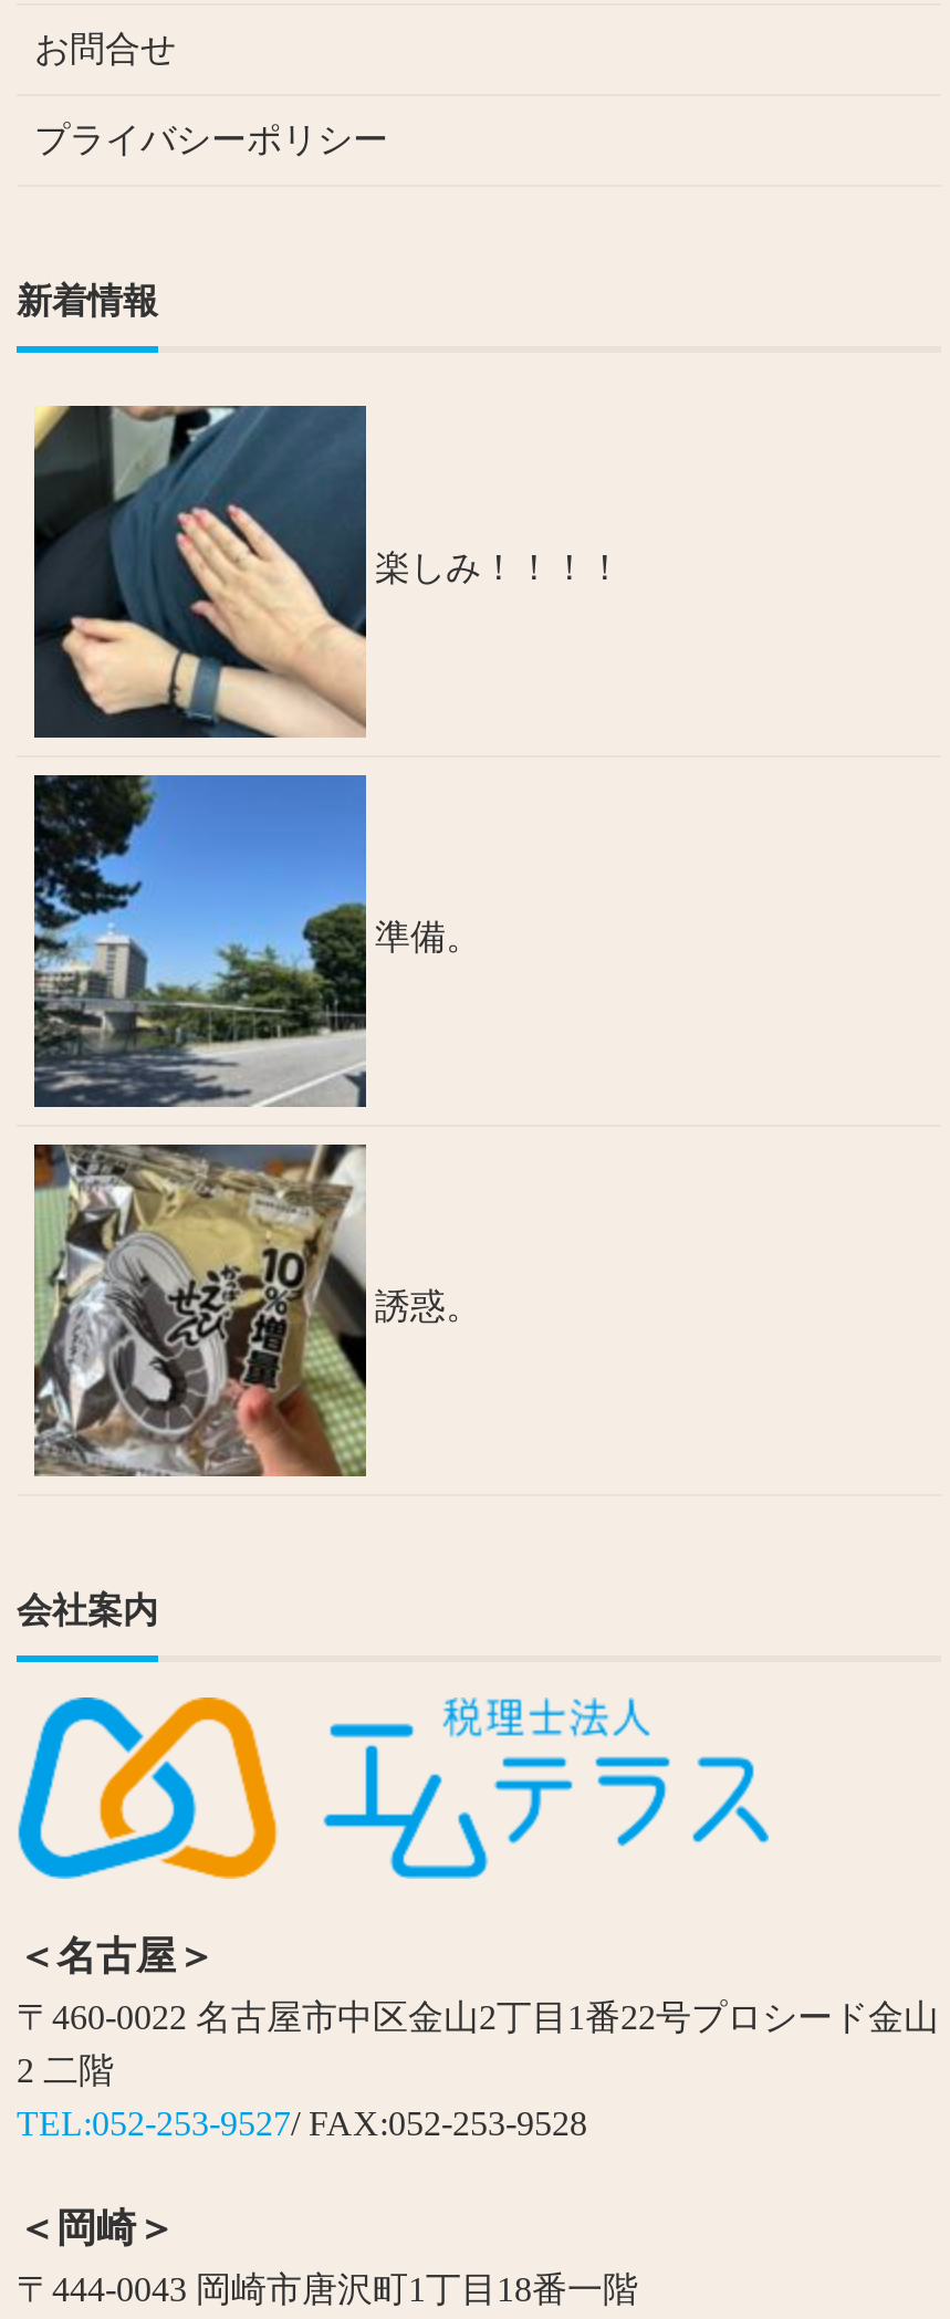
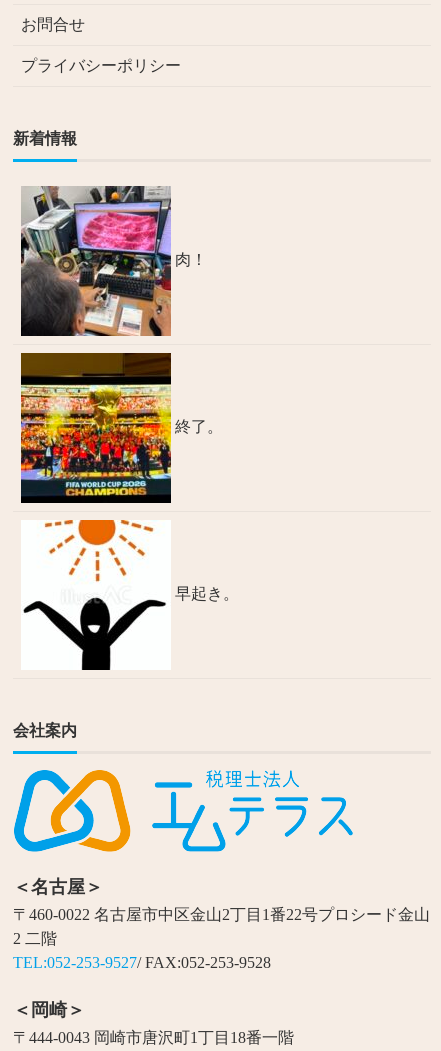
- [image]
- 楽しみ！！！！
+ [image]
+ 肉！

- [image]
- 準備。
+ [image]
+ 終了。

- [image]
- 誘惑。
+ [image]
+ 早起き。
